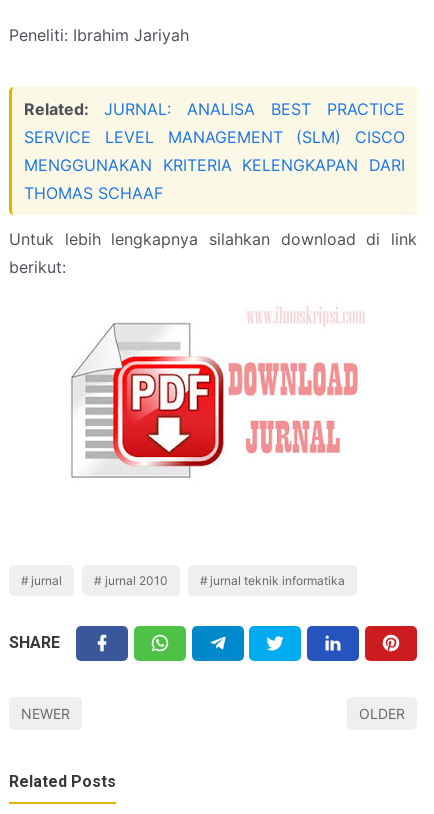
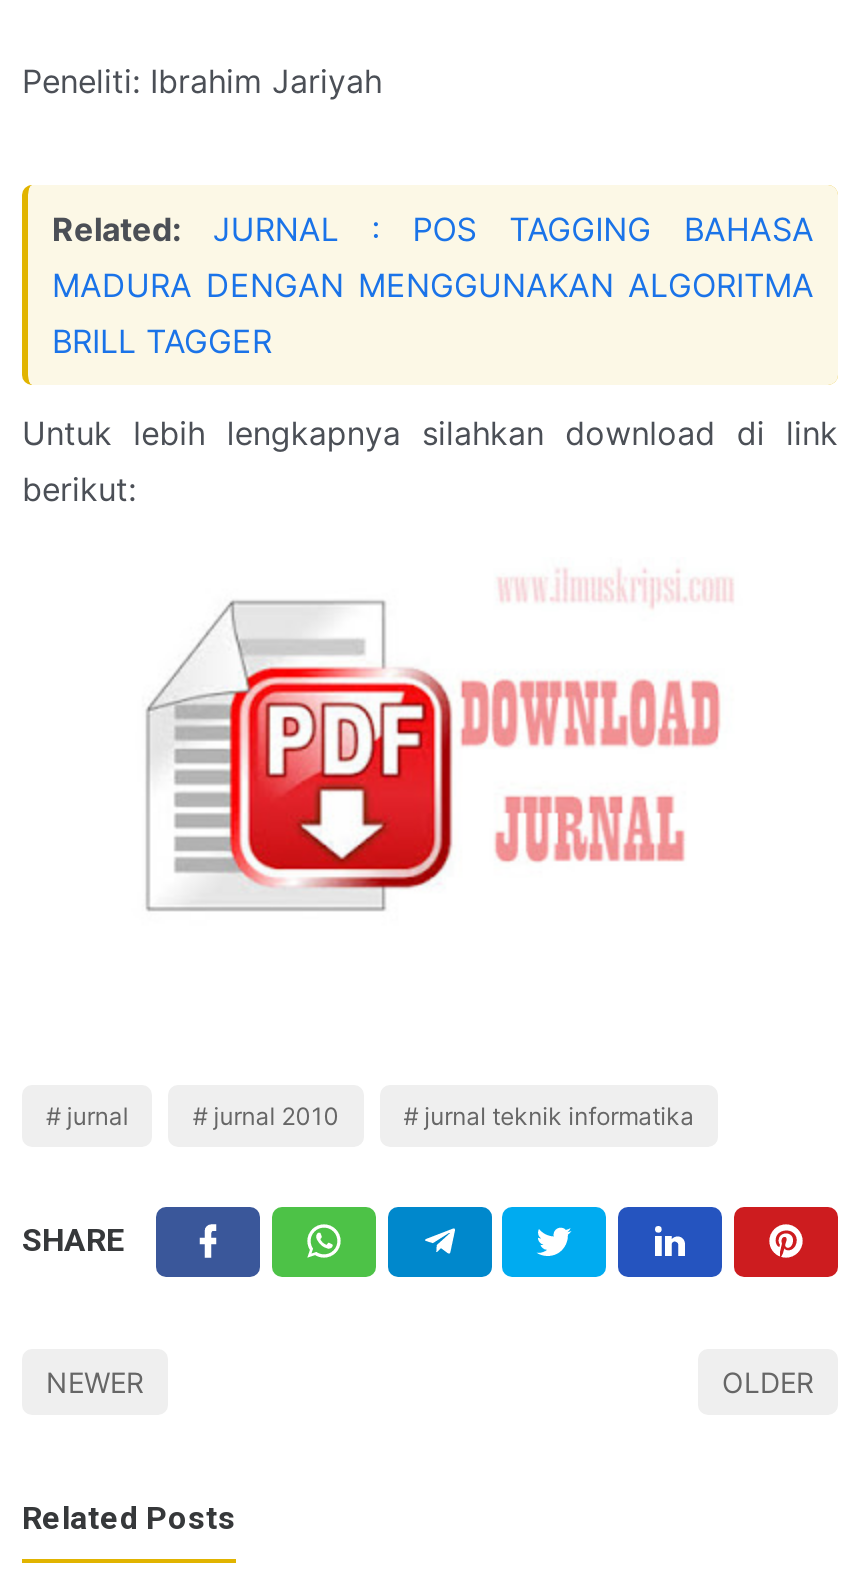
- Related: JURNAL: ANALISA BEST PRACTICE
- SERVICE LEVEL MANAGEMENT (SLM) CISCO
- MENGGUNAKAN KRITERIA KELENGKAPAN DARI
- THOMAS SCHAAF
+ Related: JURNAL : POS TAGGING BAHASA
+ MADURA DENGAN MENGGUNAKAN ALGORITMA
+ BRILL TAGGER
